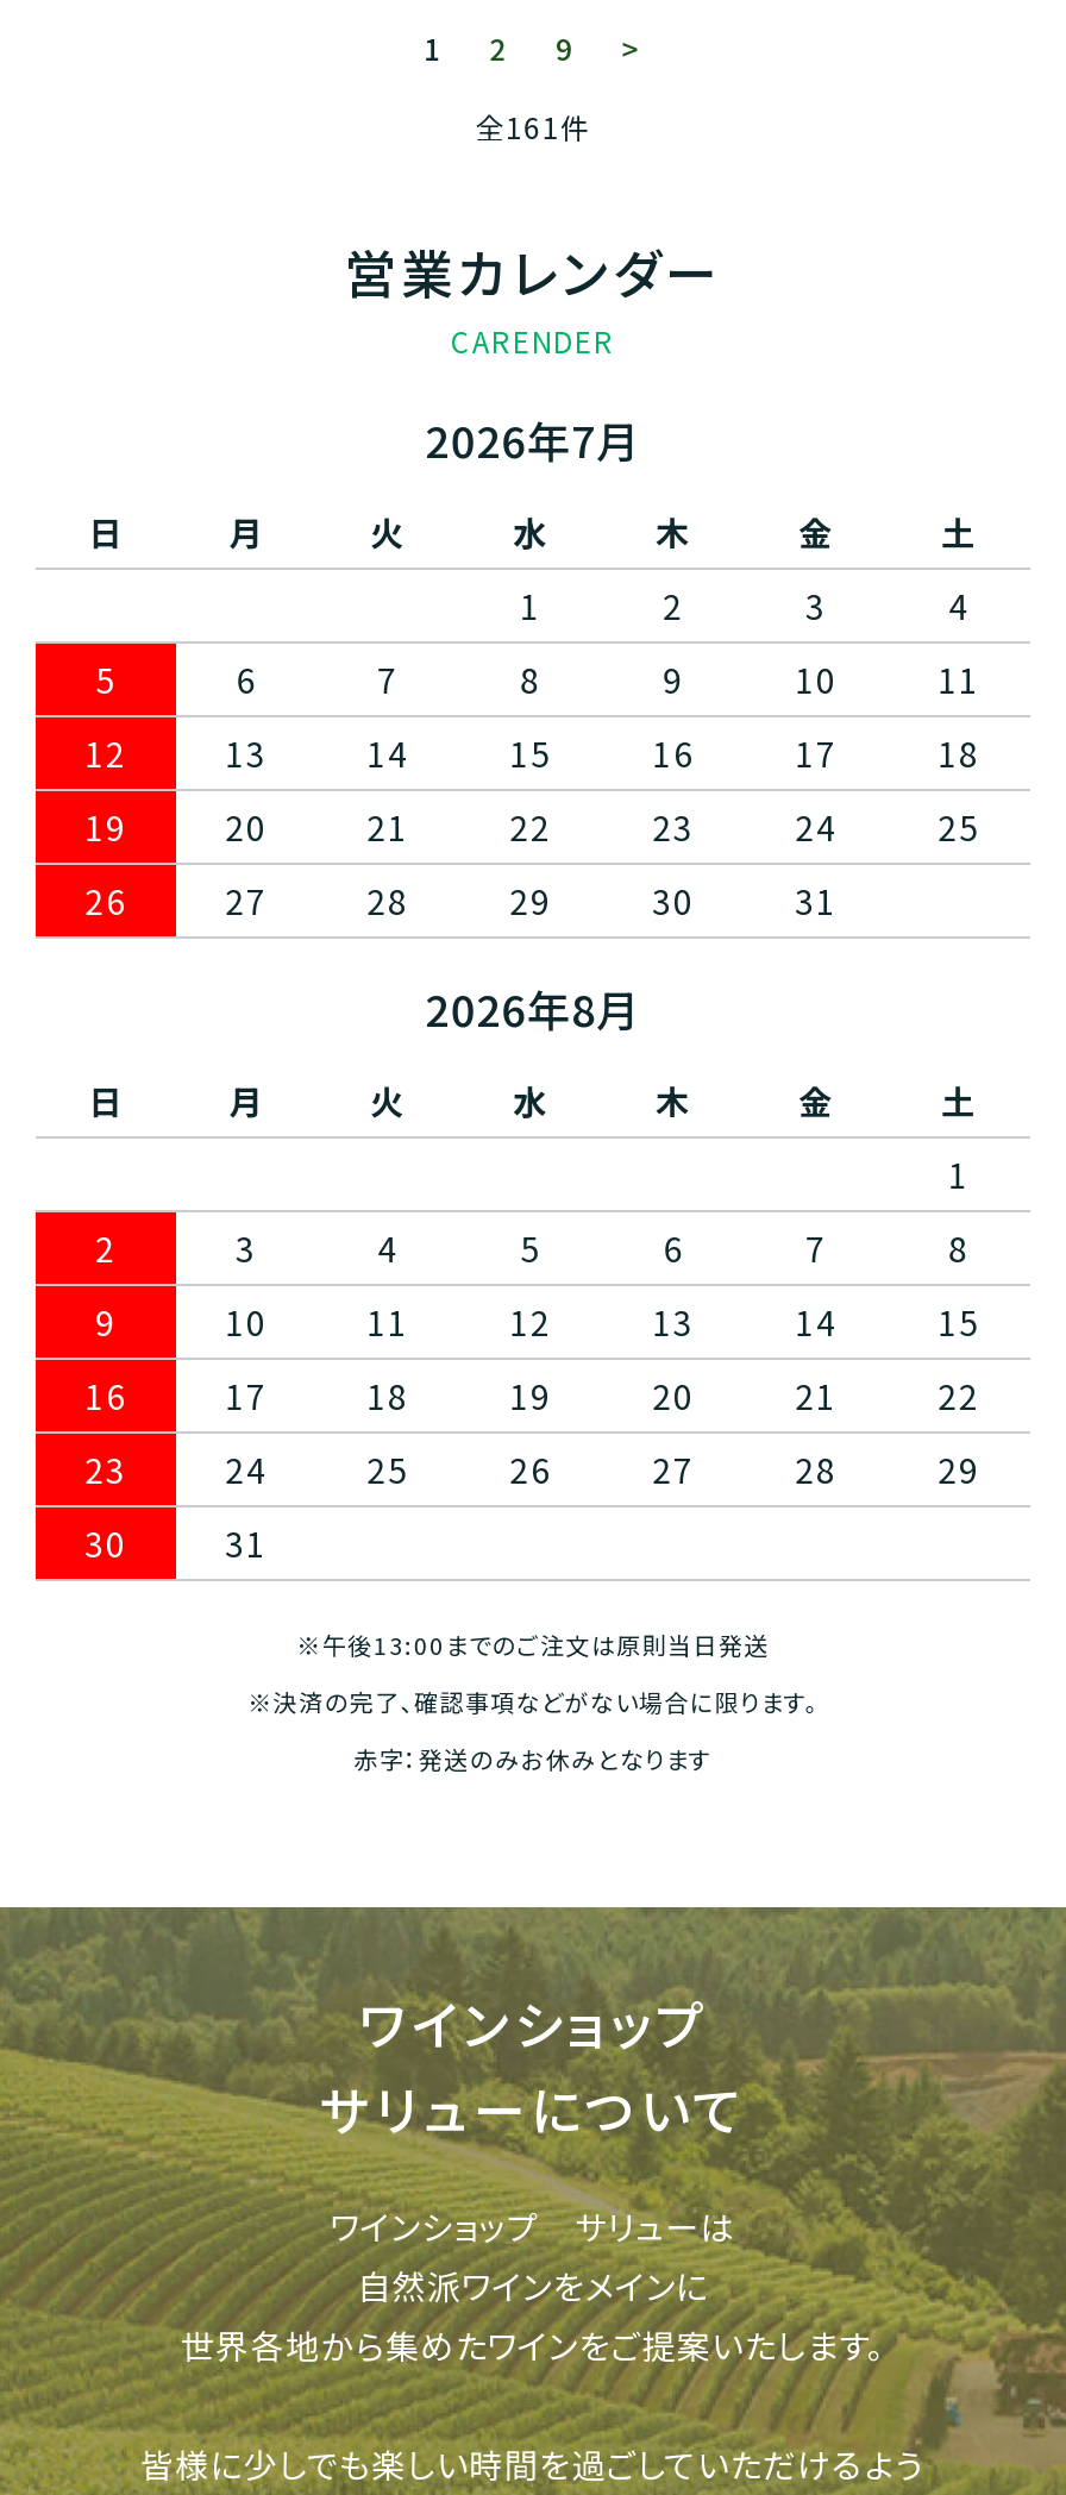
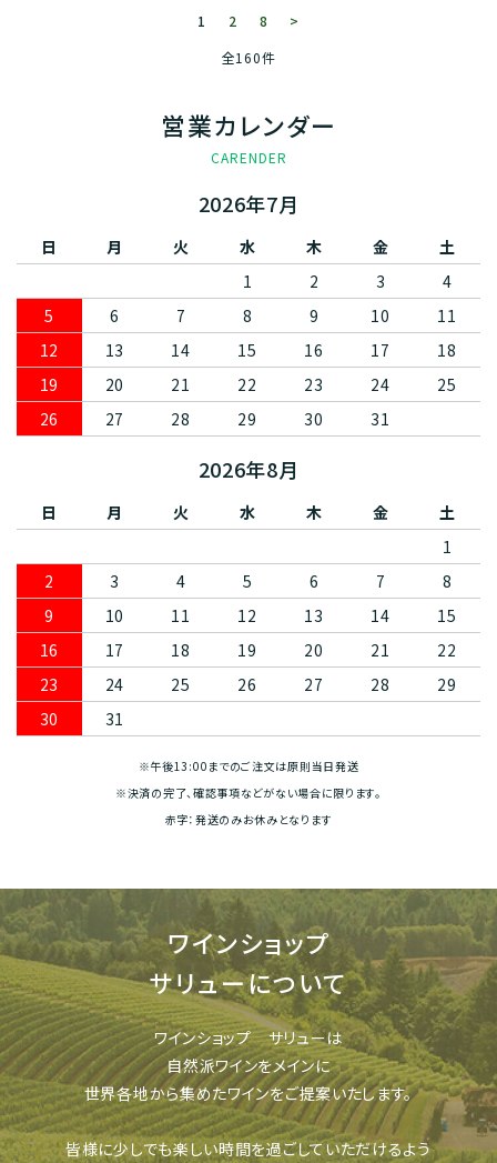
- 9
+ 8

- 全161件
+ 全160件
